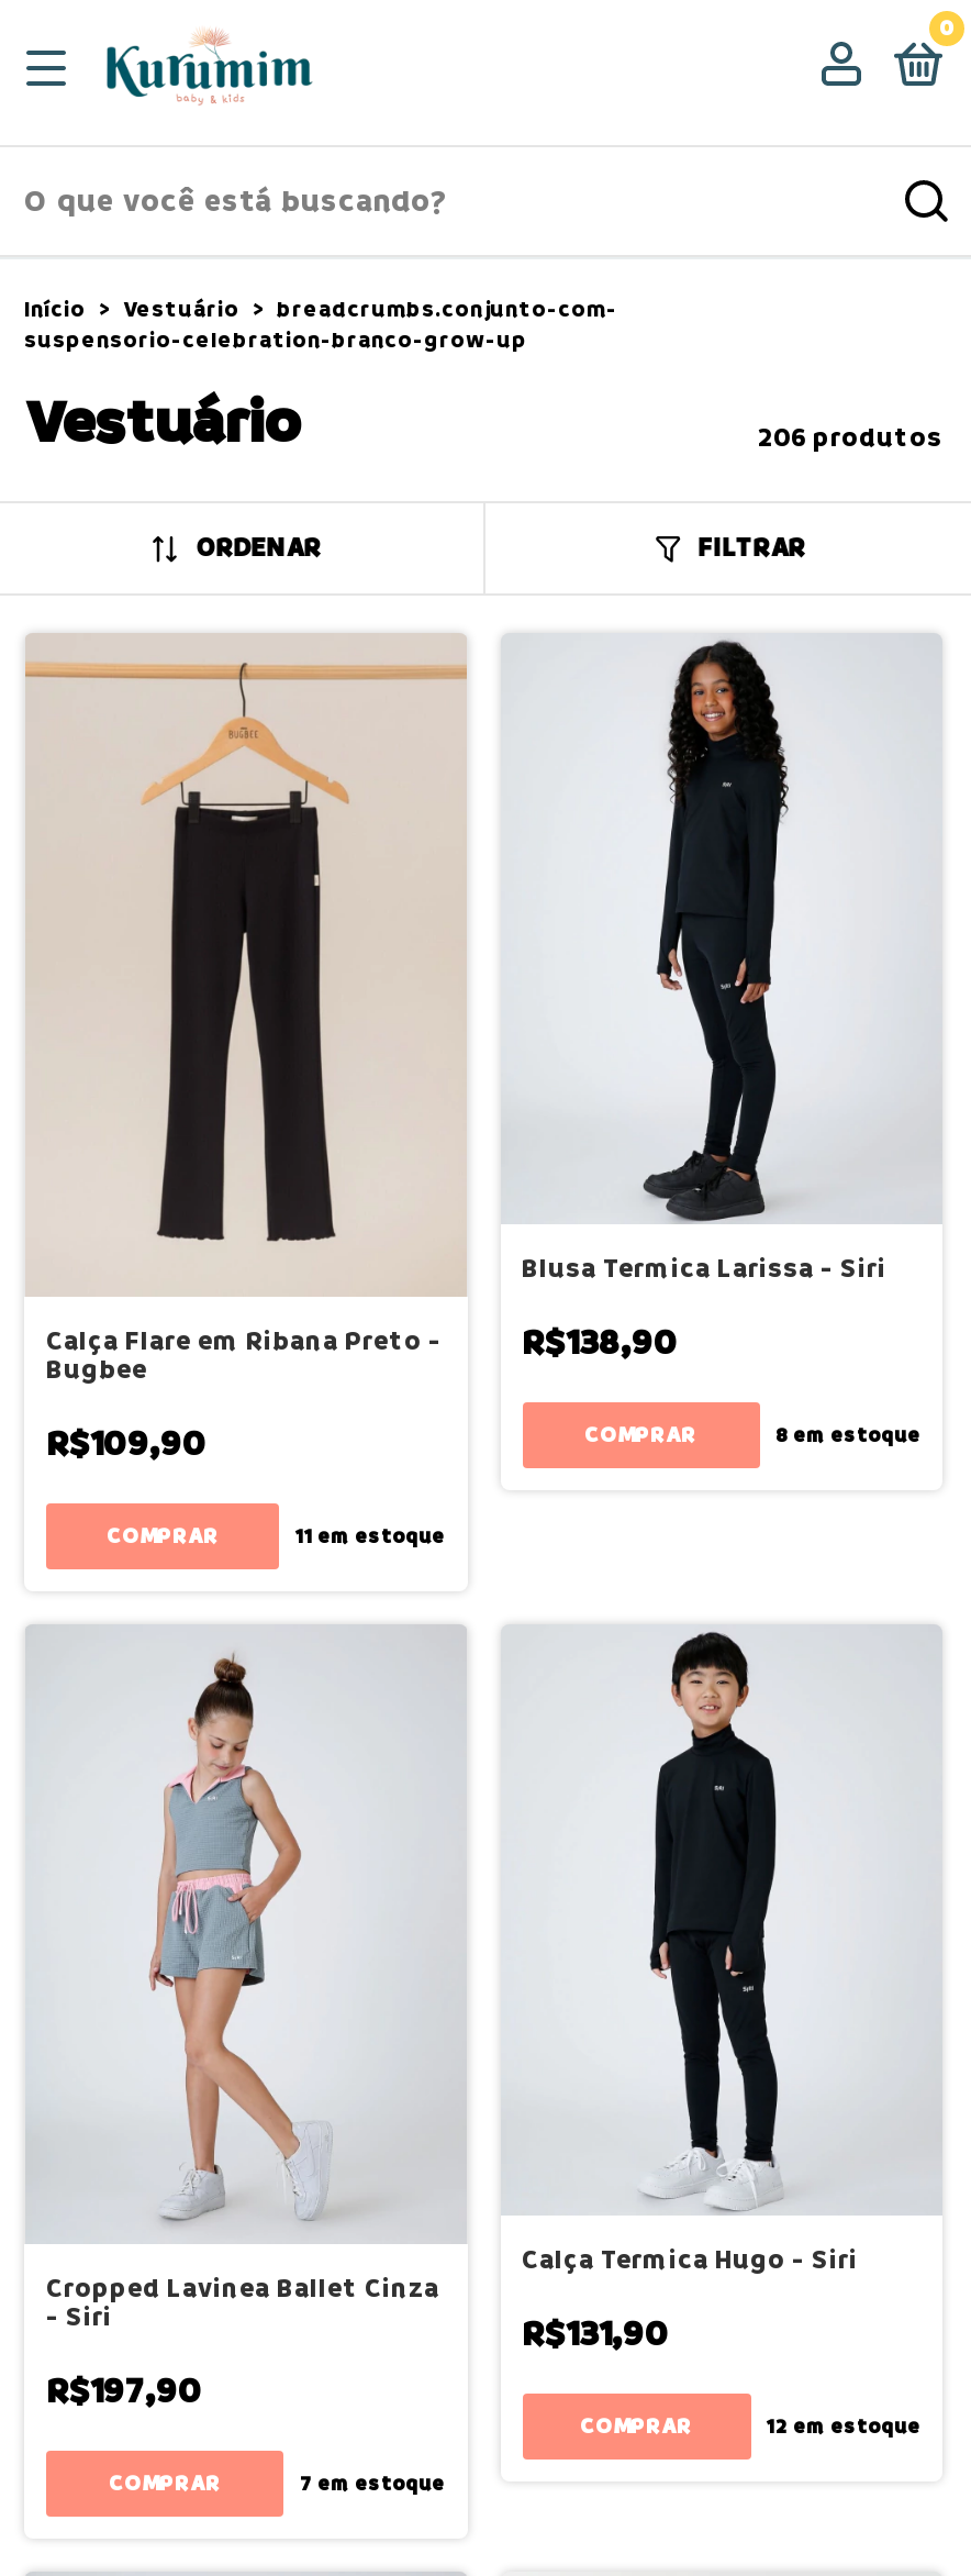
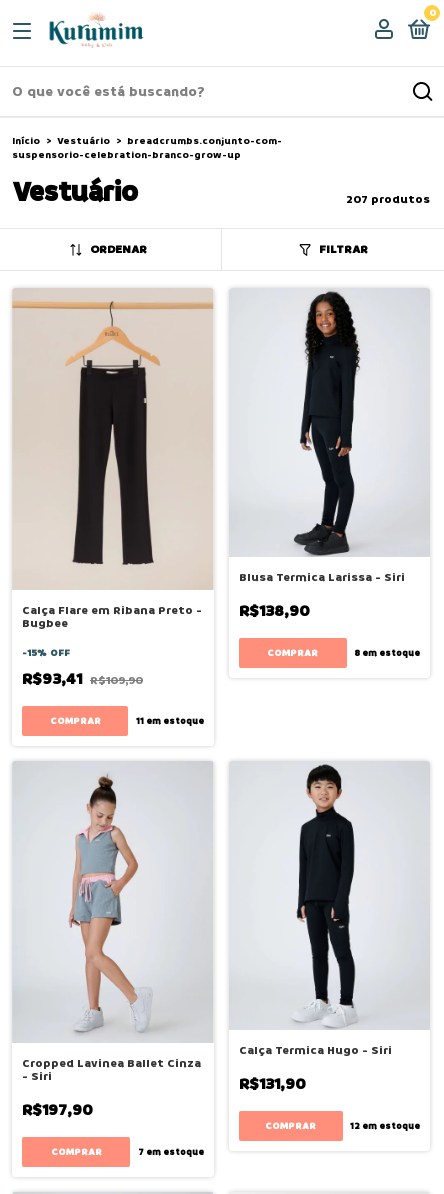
- 206 produtos
+ 207 produtos

- R$109,90
+ -15% OFF
+ R$93,41 R$109,90
